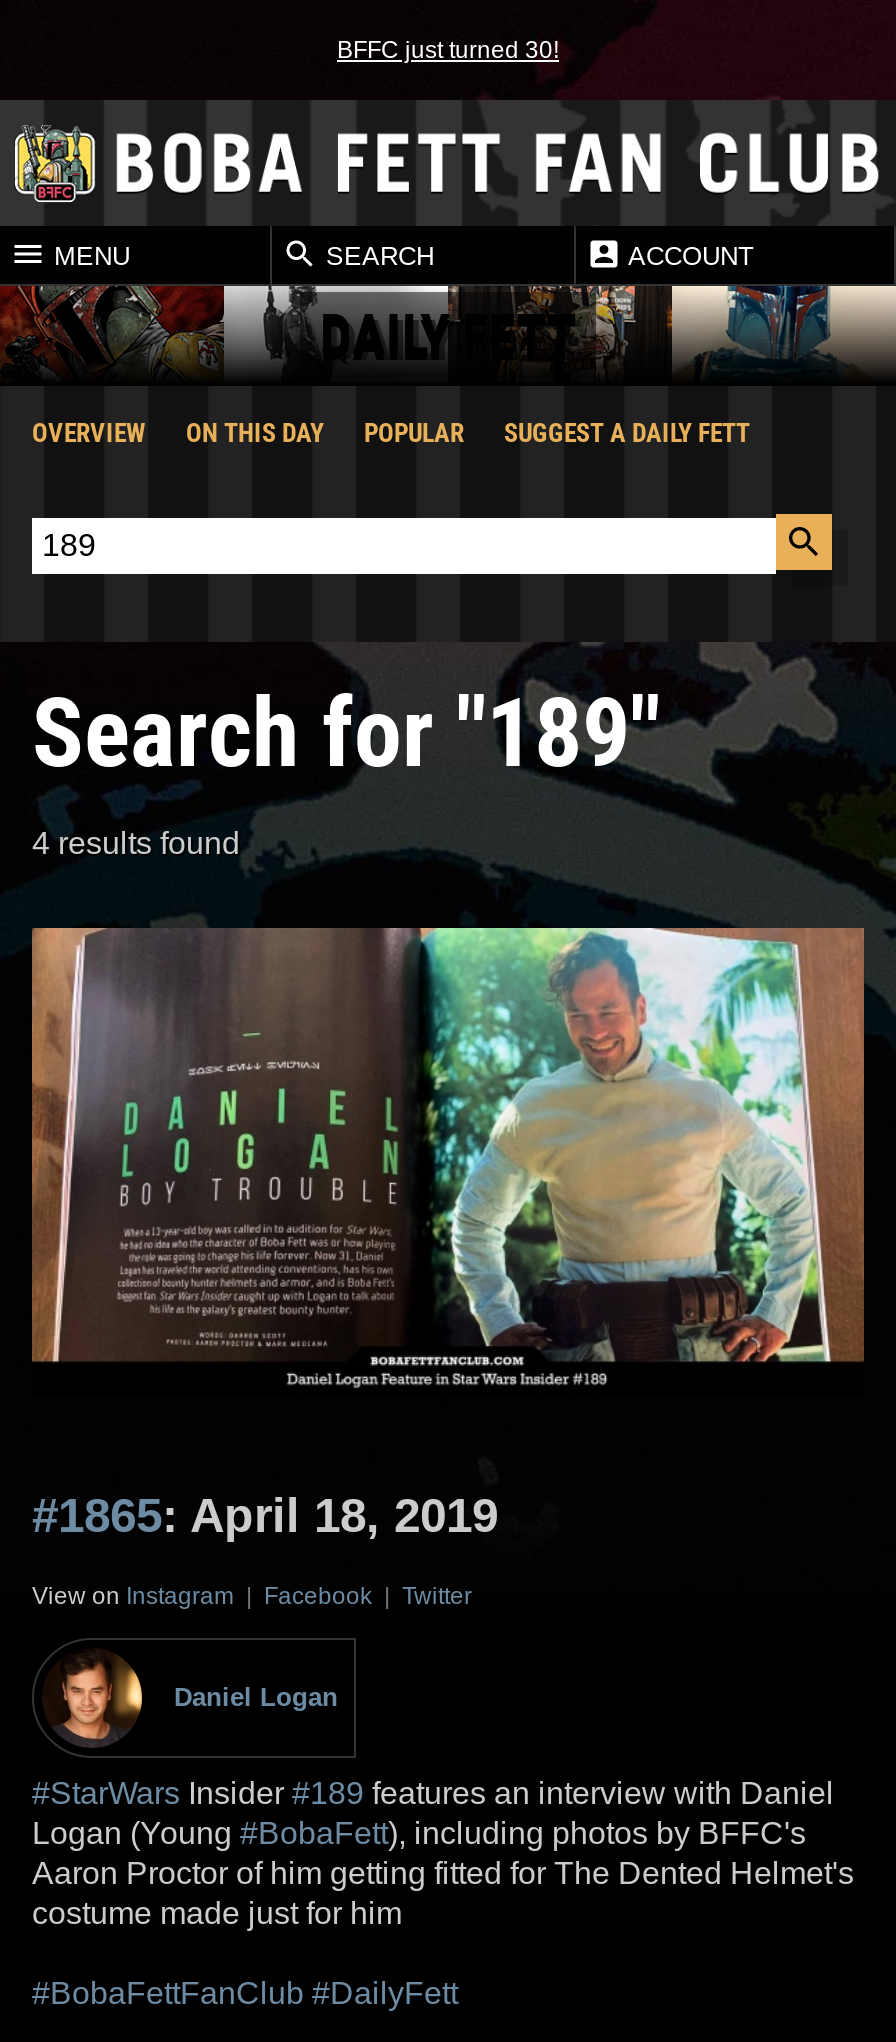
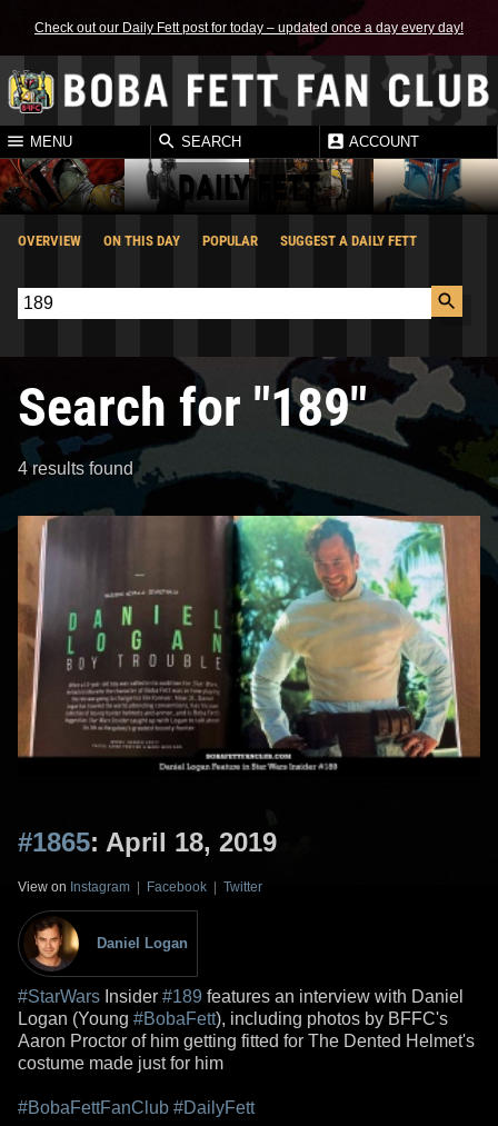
- BFFC just turned 30!
+ Check out our Daily Fett post for today – updated once a day every day!
